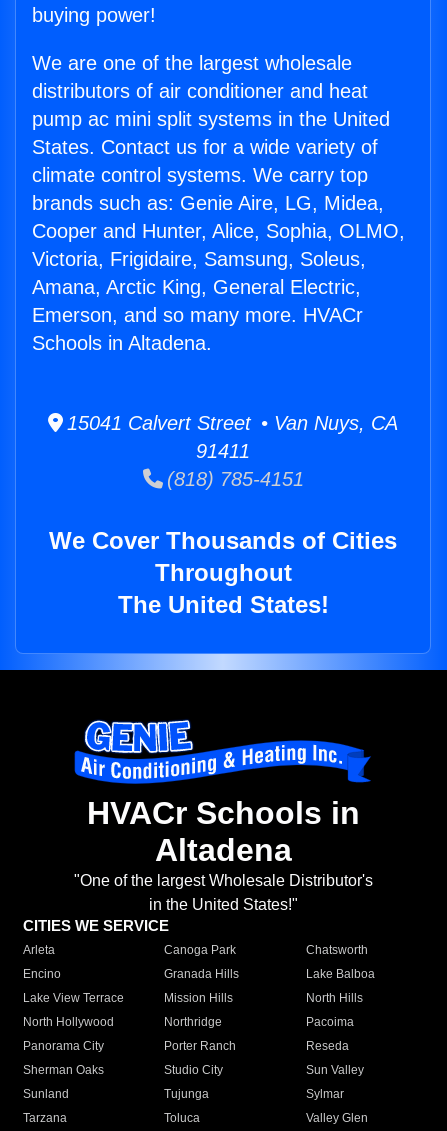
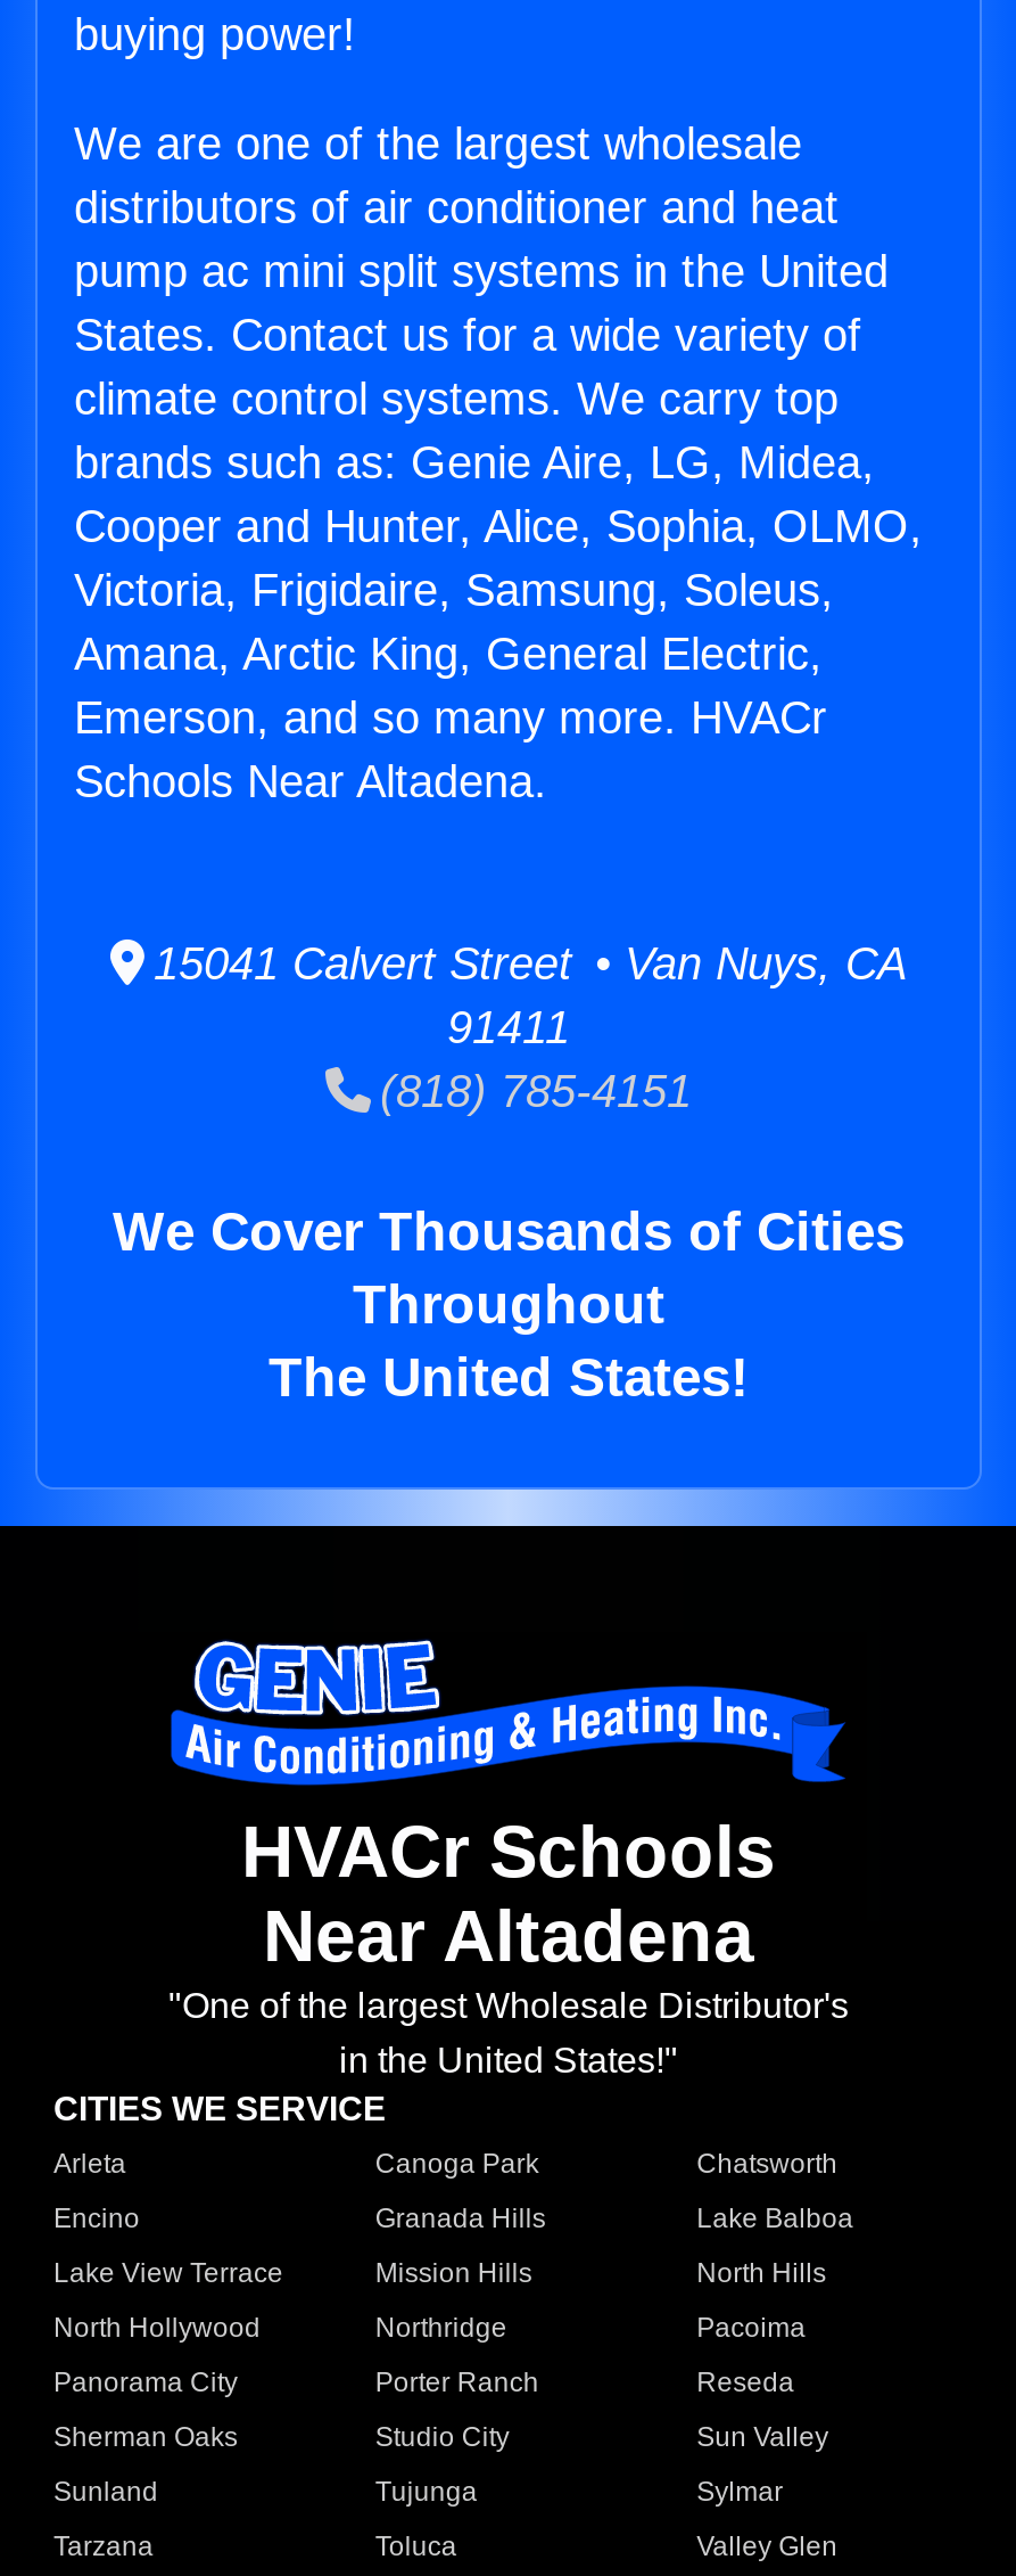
- Schools in Altadena.
+ Schools Near Altadena.

- HVACr Schools in
- Altadena
+ HVACr Schools
+ Near Altadena
